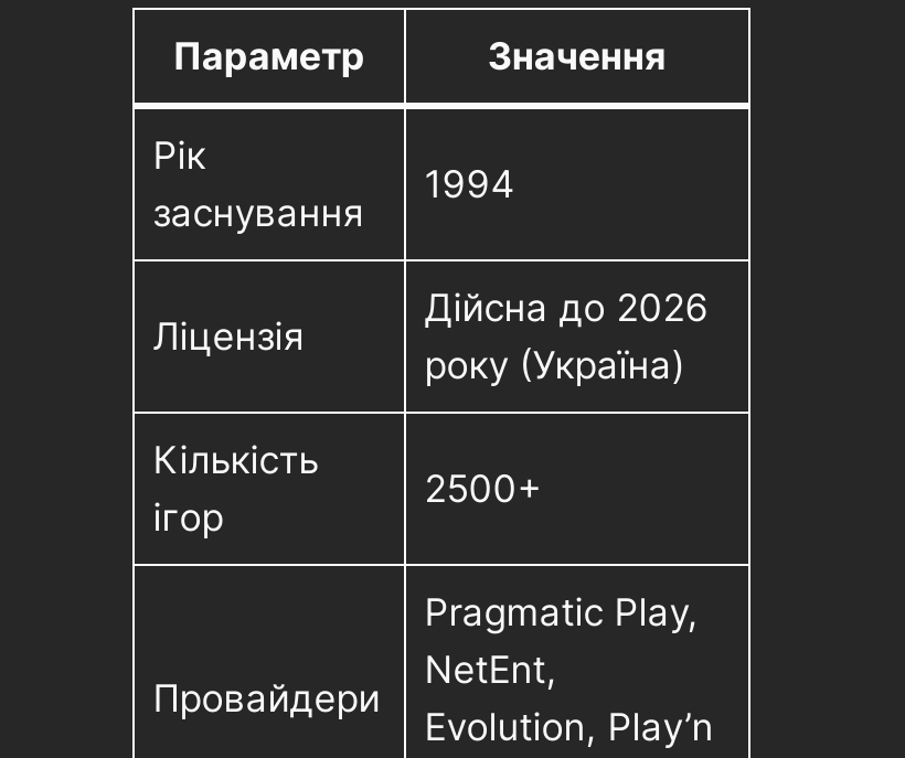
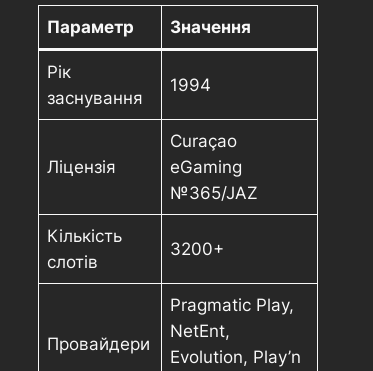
- Дійсна до 2026
- року (Україна)
+ Curaçao
+ eGaming
+ №365/JAZ

- 2500+
+ 3200+

- ігор
+ слотів
